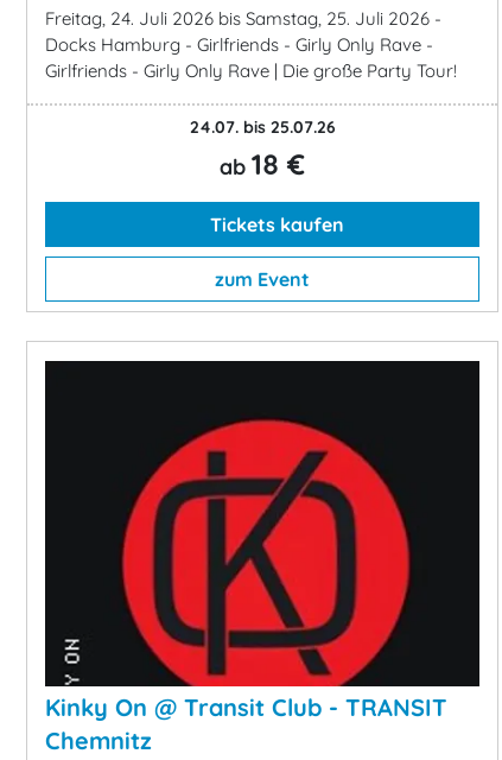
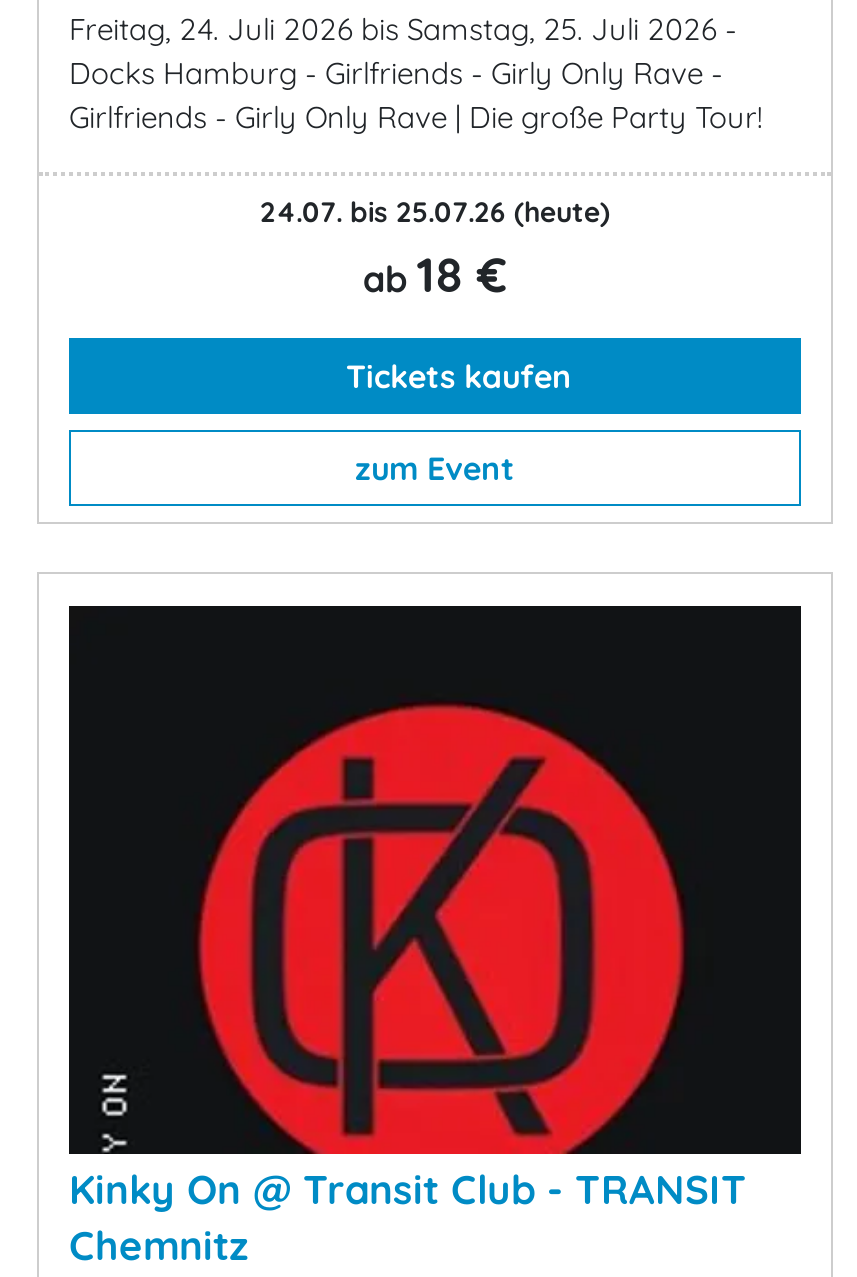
- 24.07. bis 25.07.26
+ 24.07. bis 25.07.26 (heute)
